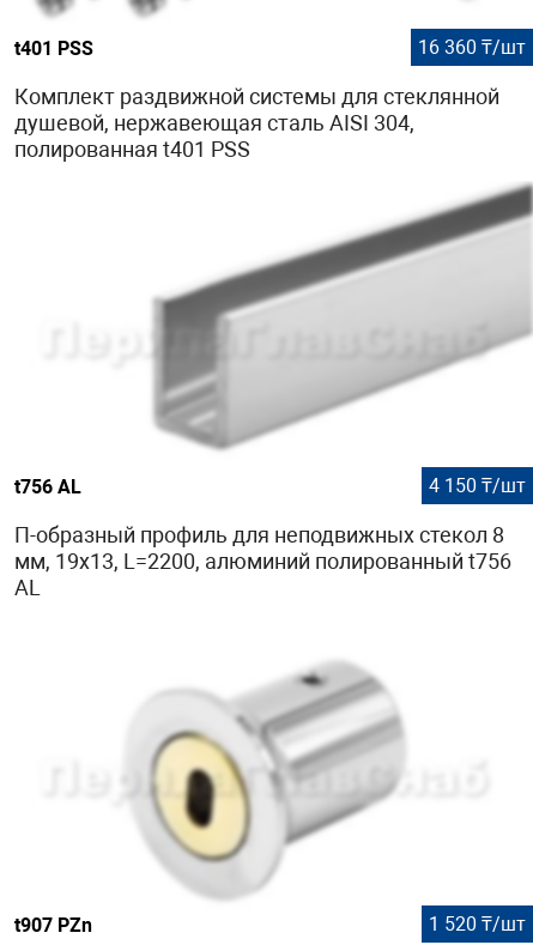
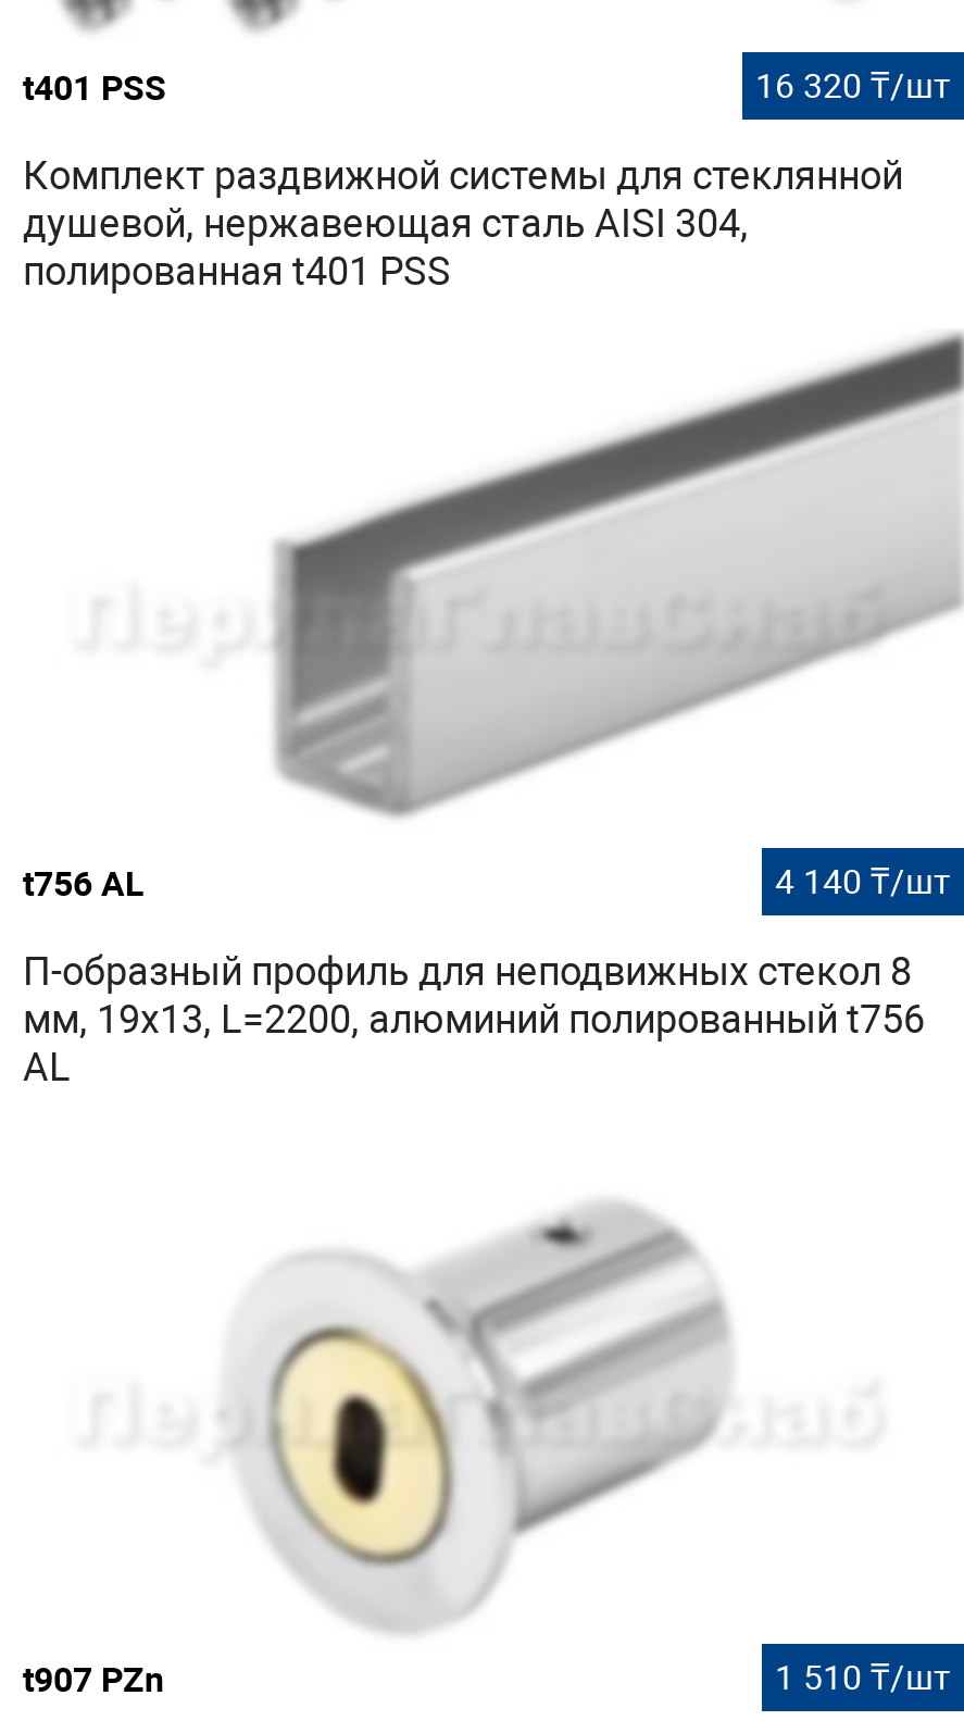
- 16 360 ₸/шт
+ 16 320 ₸/шт

- 4 150 ₸/шт
+ 4 140 ₸/шт

- 1 520 ₸/шт
+ 1 510 ₸/шт
